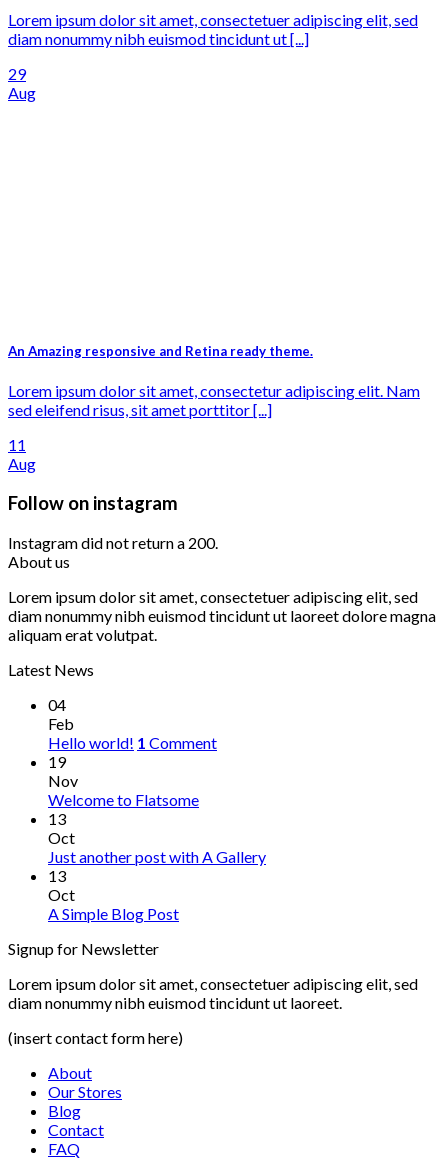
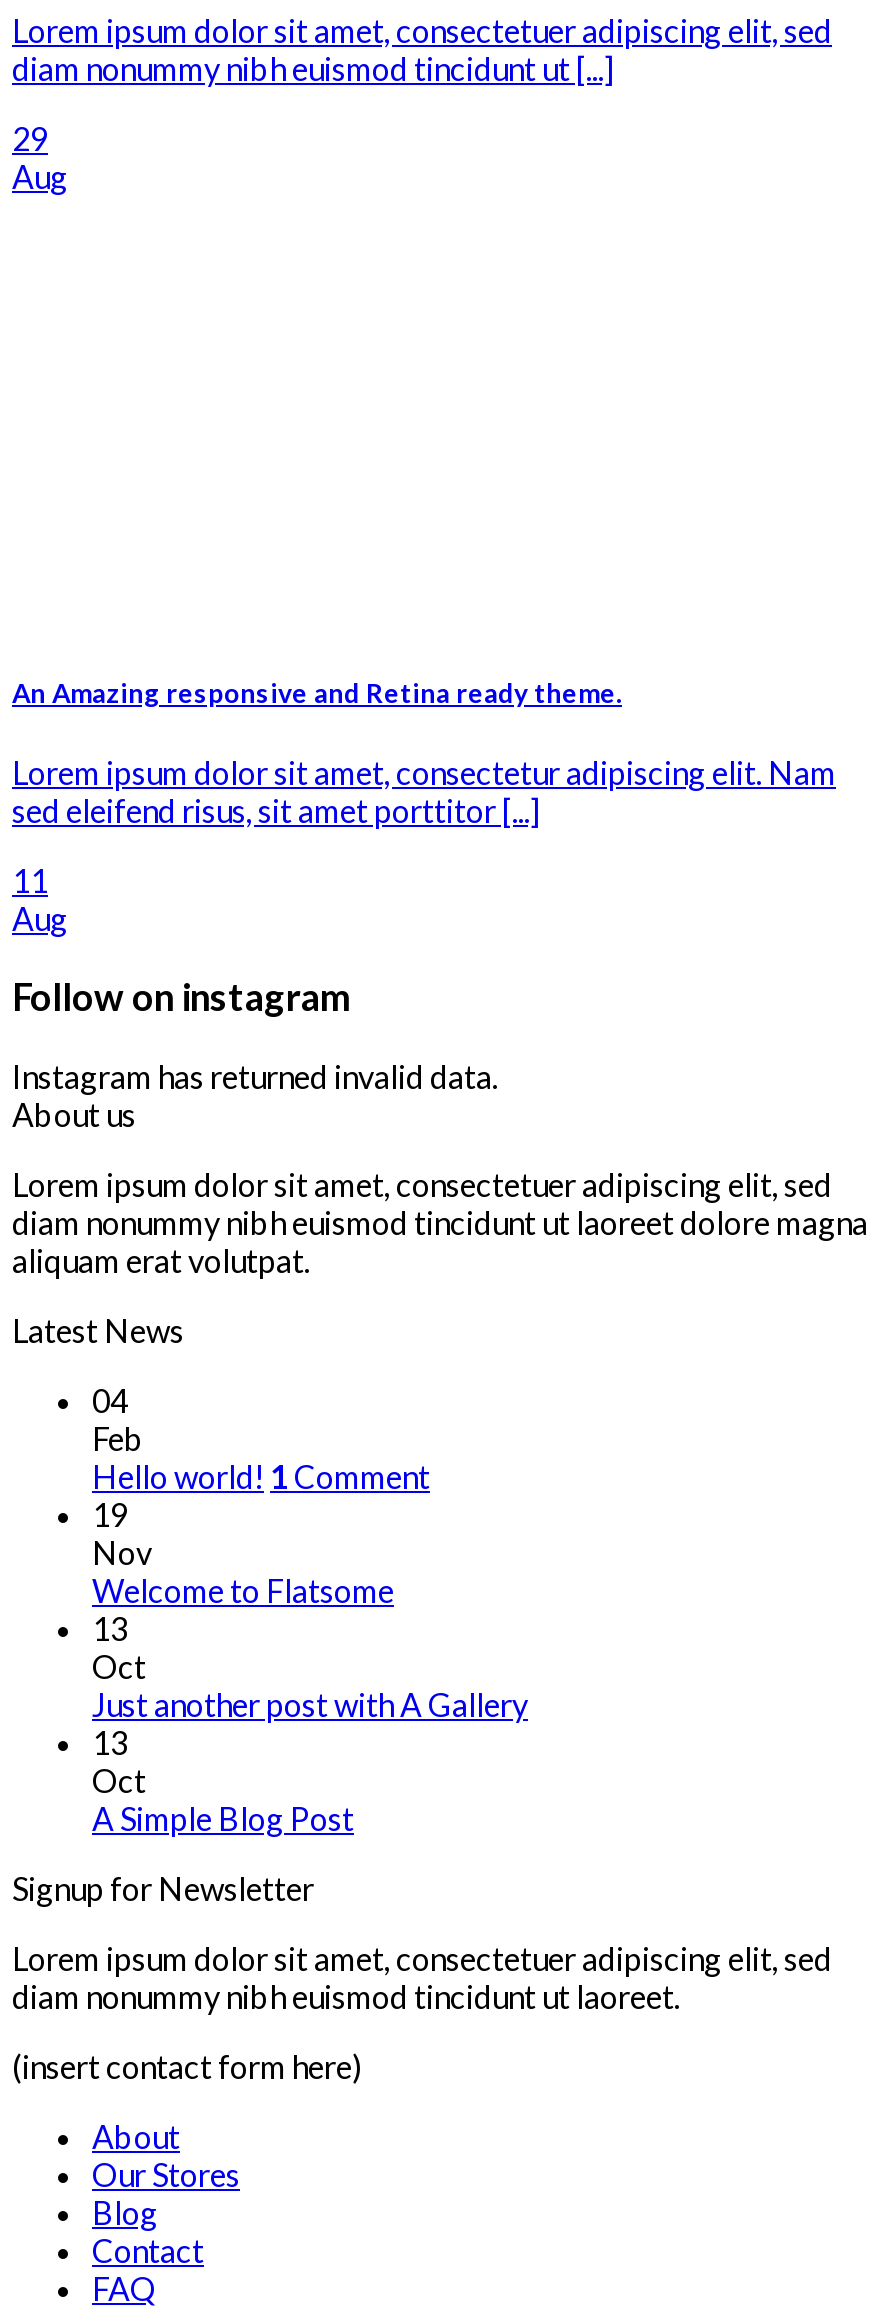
- Instagram did not return a 200.
+ Instagram has returned invalid data.
